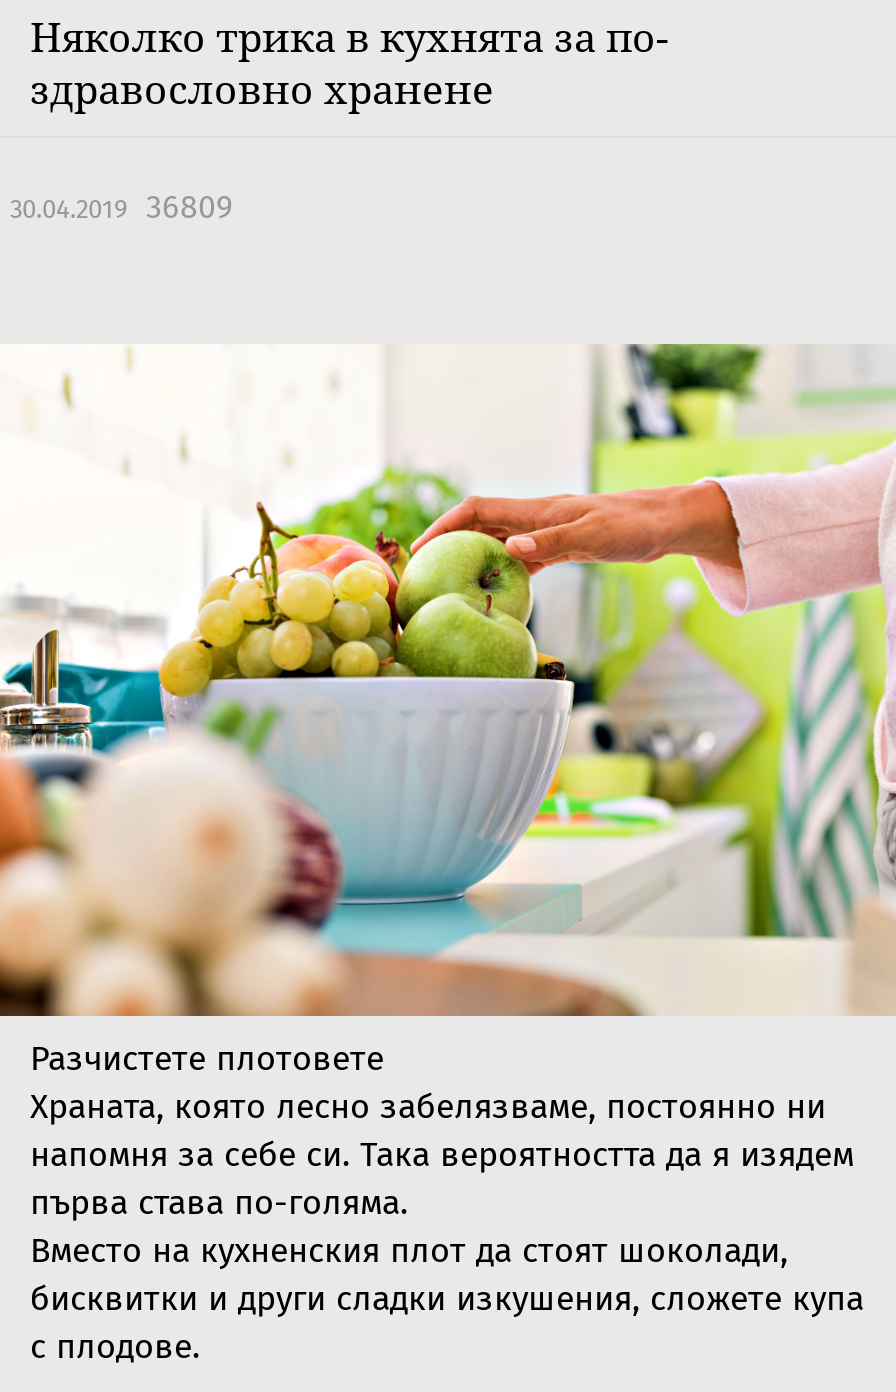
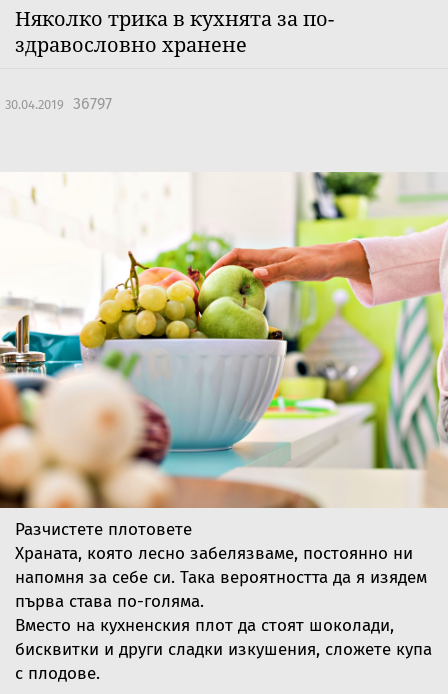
- 30.04.2019 36809
+ 30.04.2019 36797
